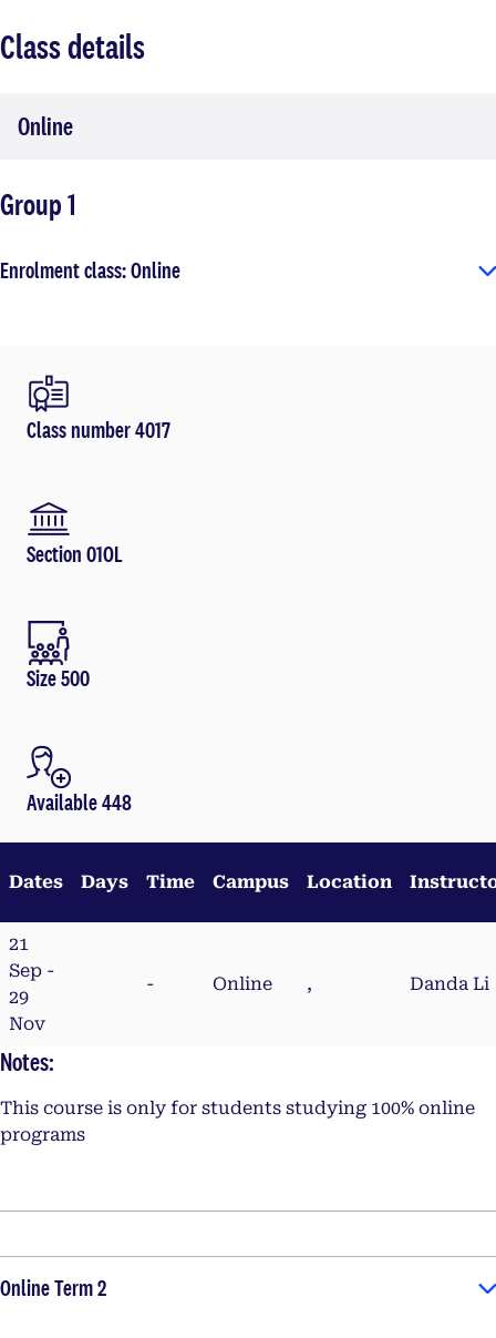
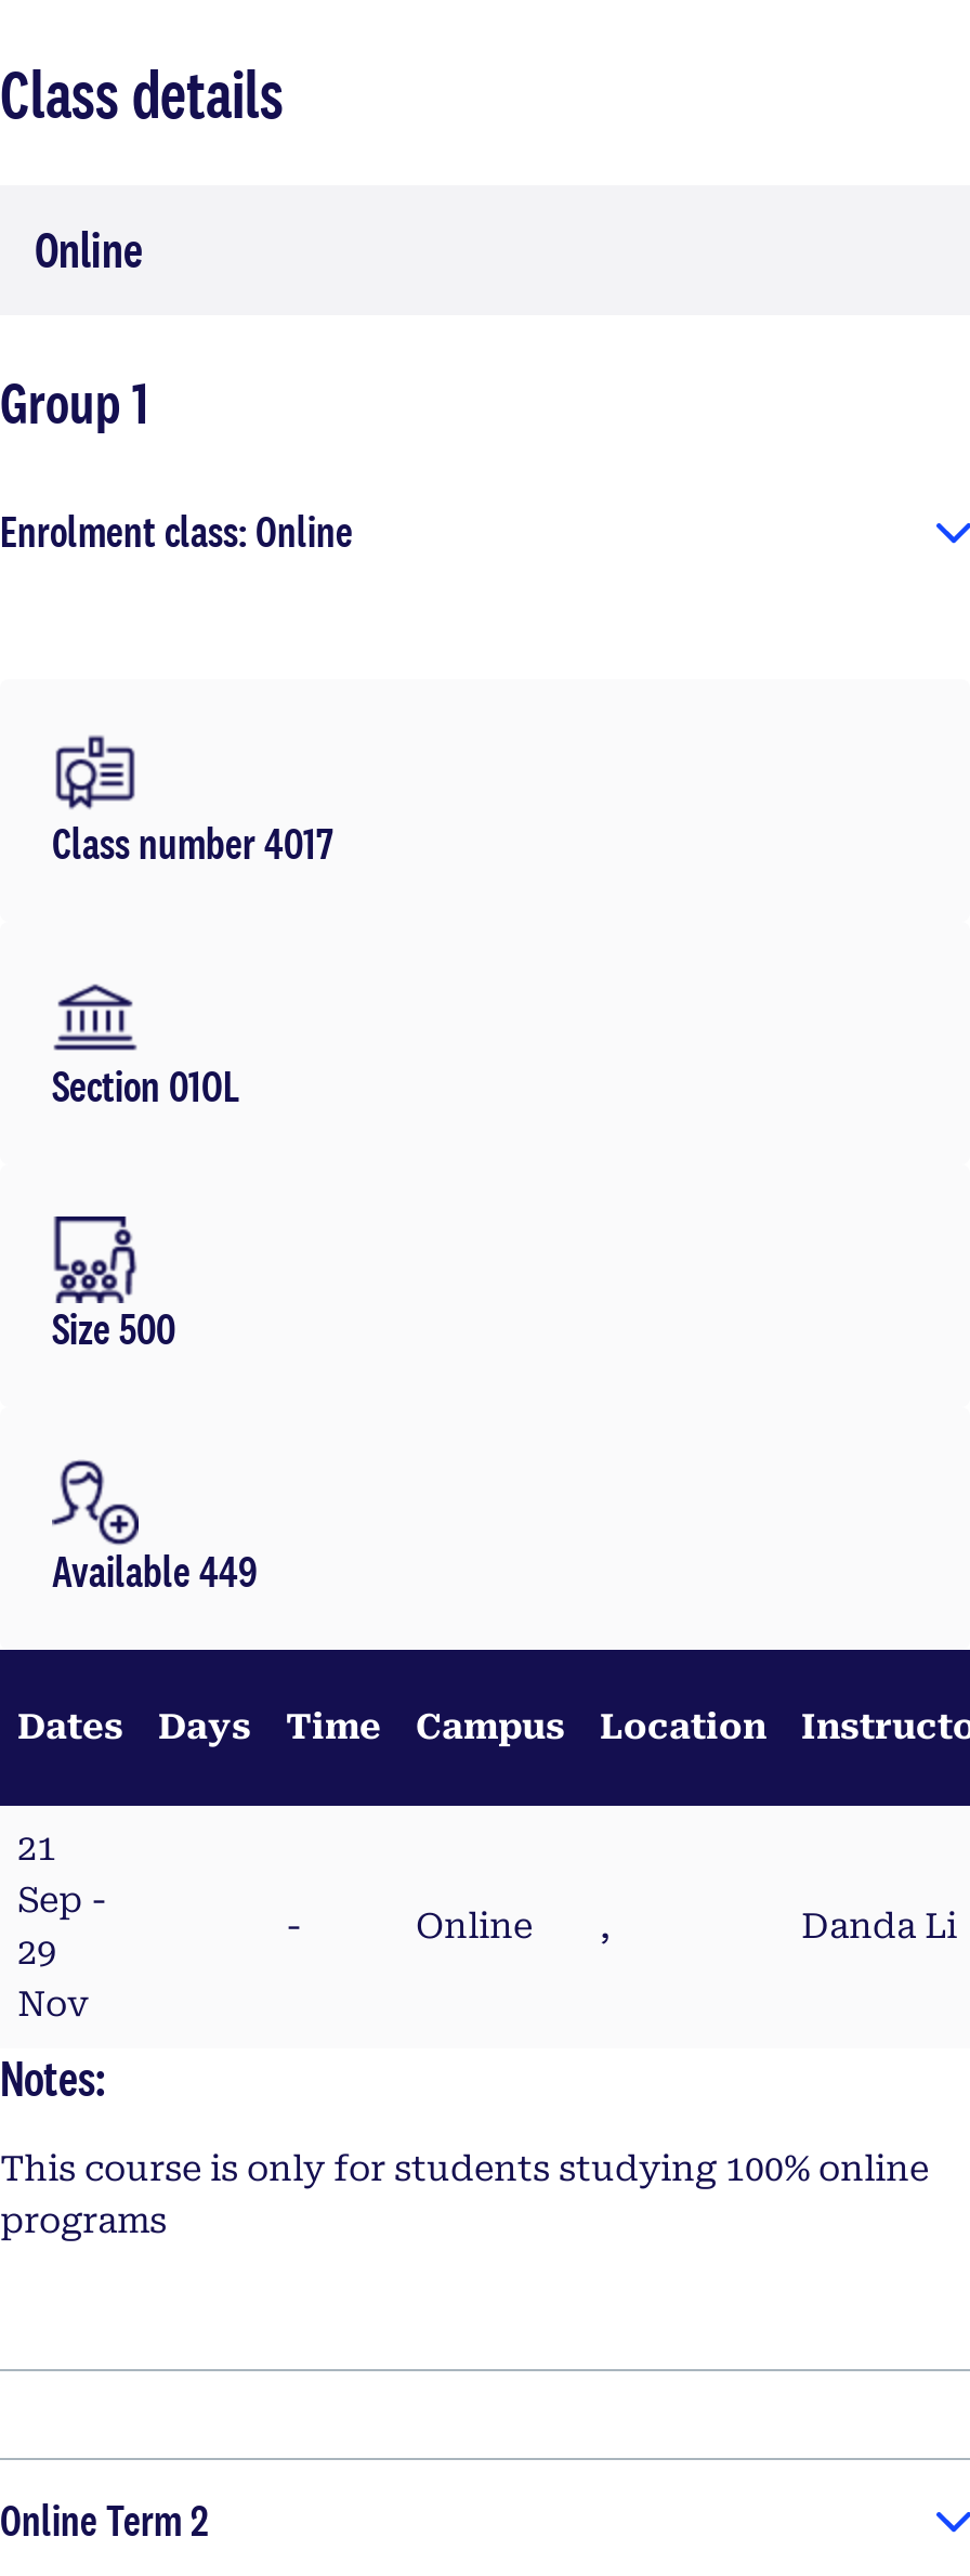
- Available 448
+ Available 449
